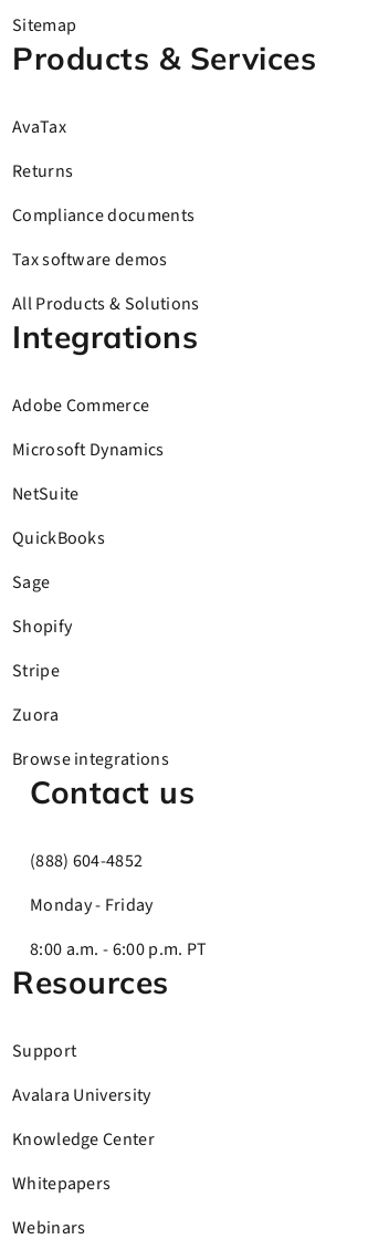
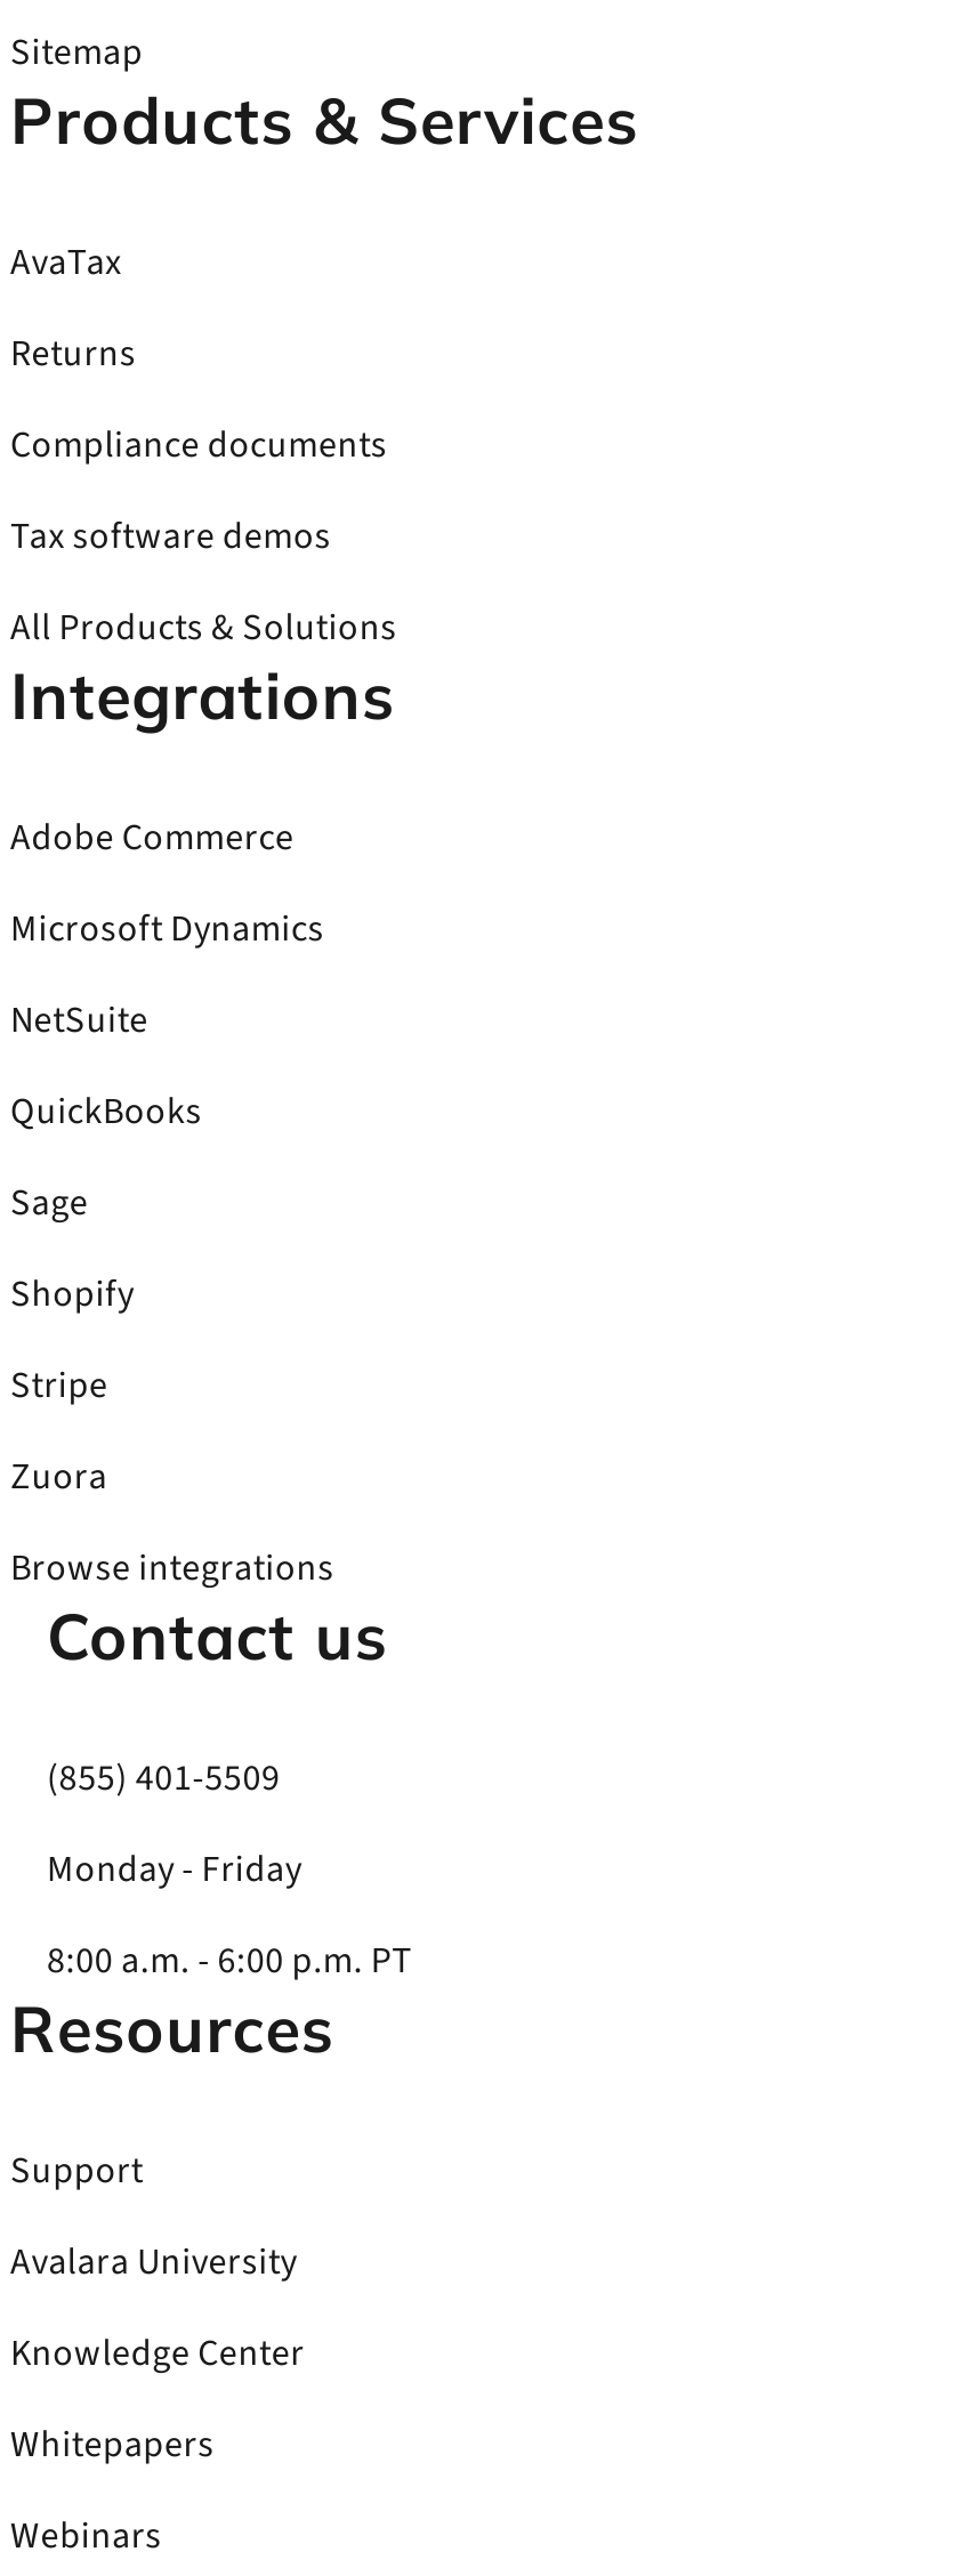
- (888) 604-4852
+ (855) 401-5509
